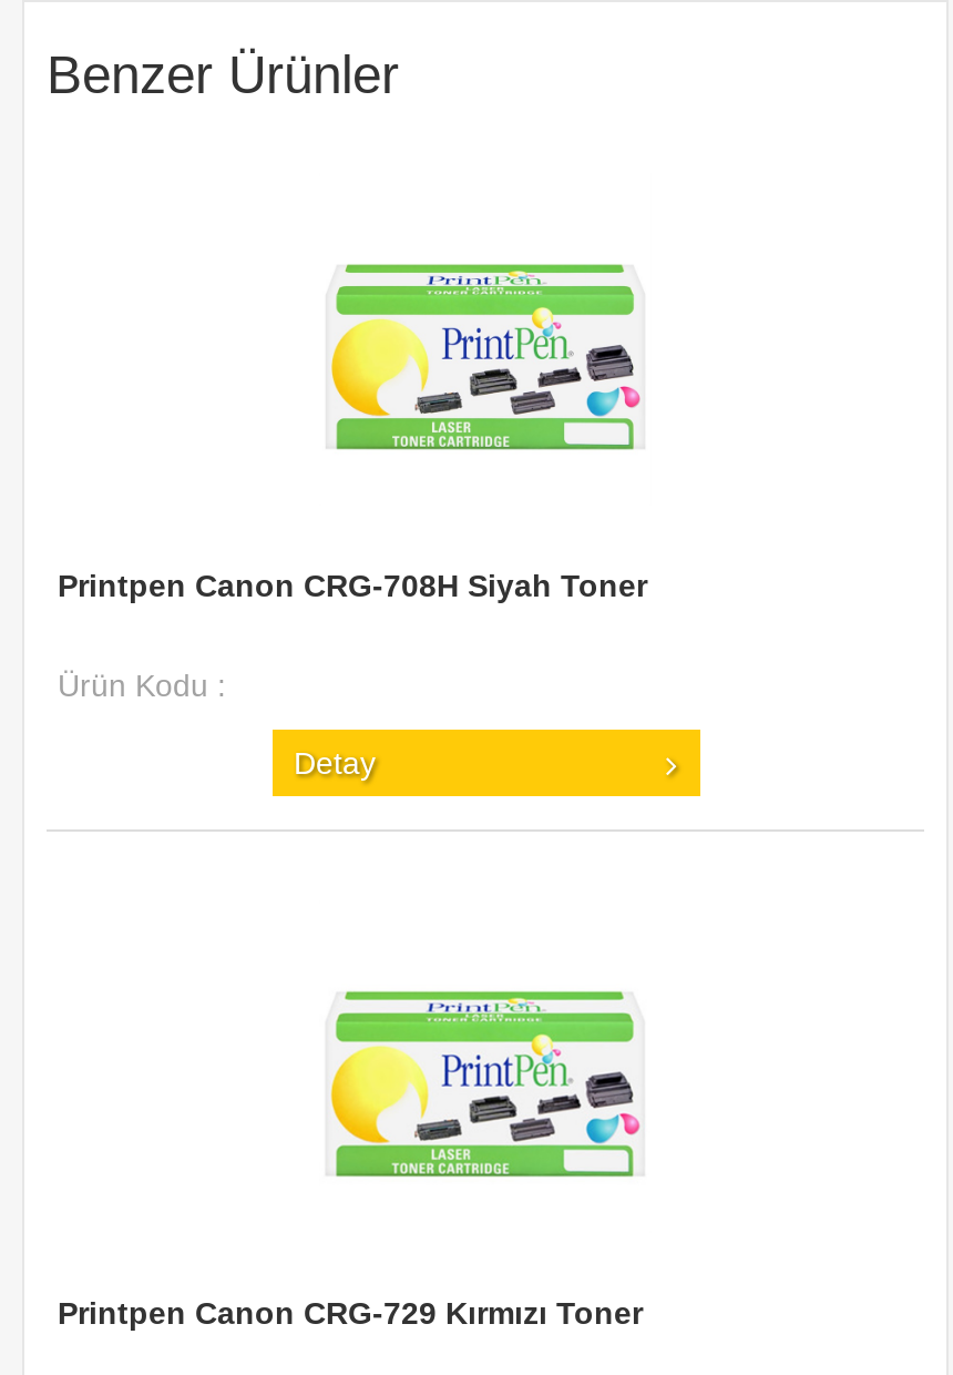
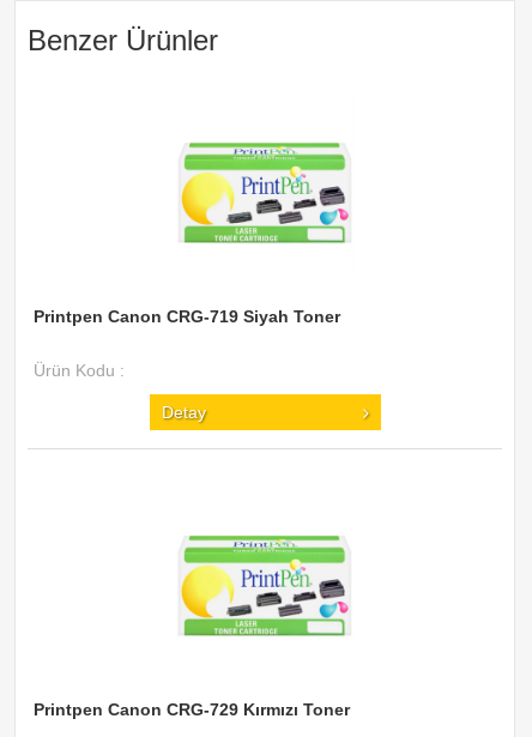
- Printpen Canon CRG-708H Siyah Toner
+ Printpen Canon CRG-719 Siyah Toner
